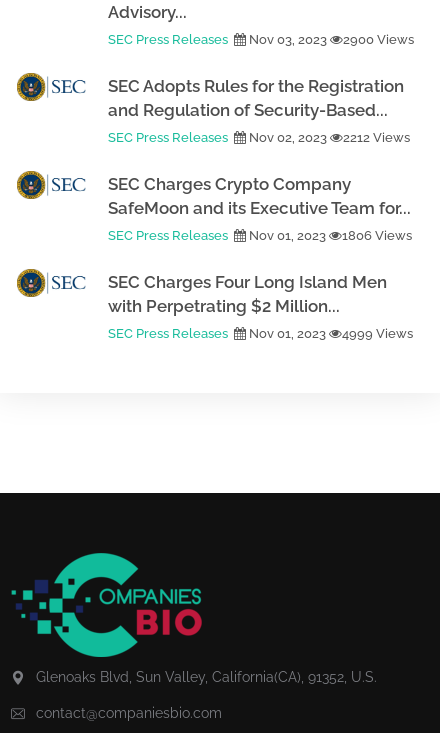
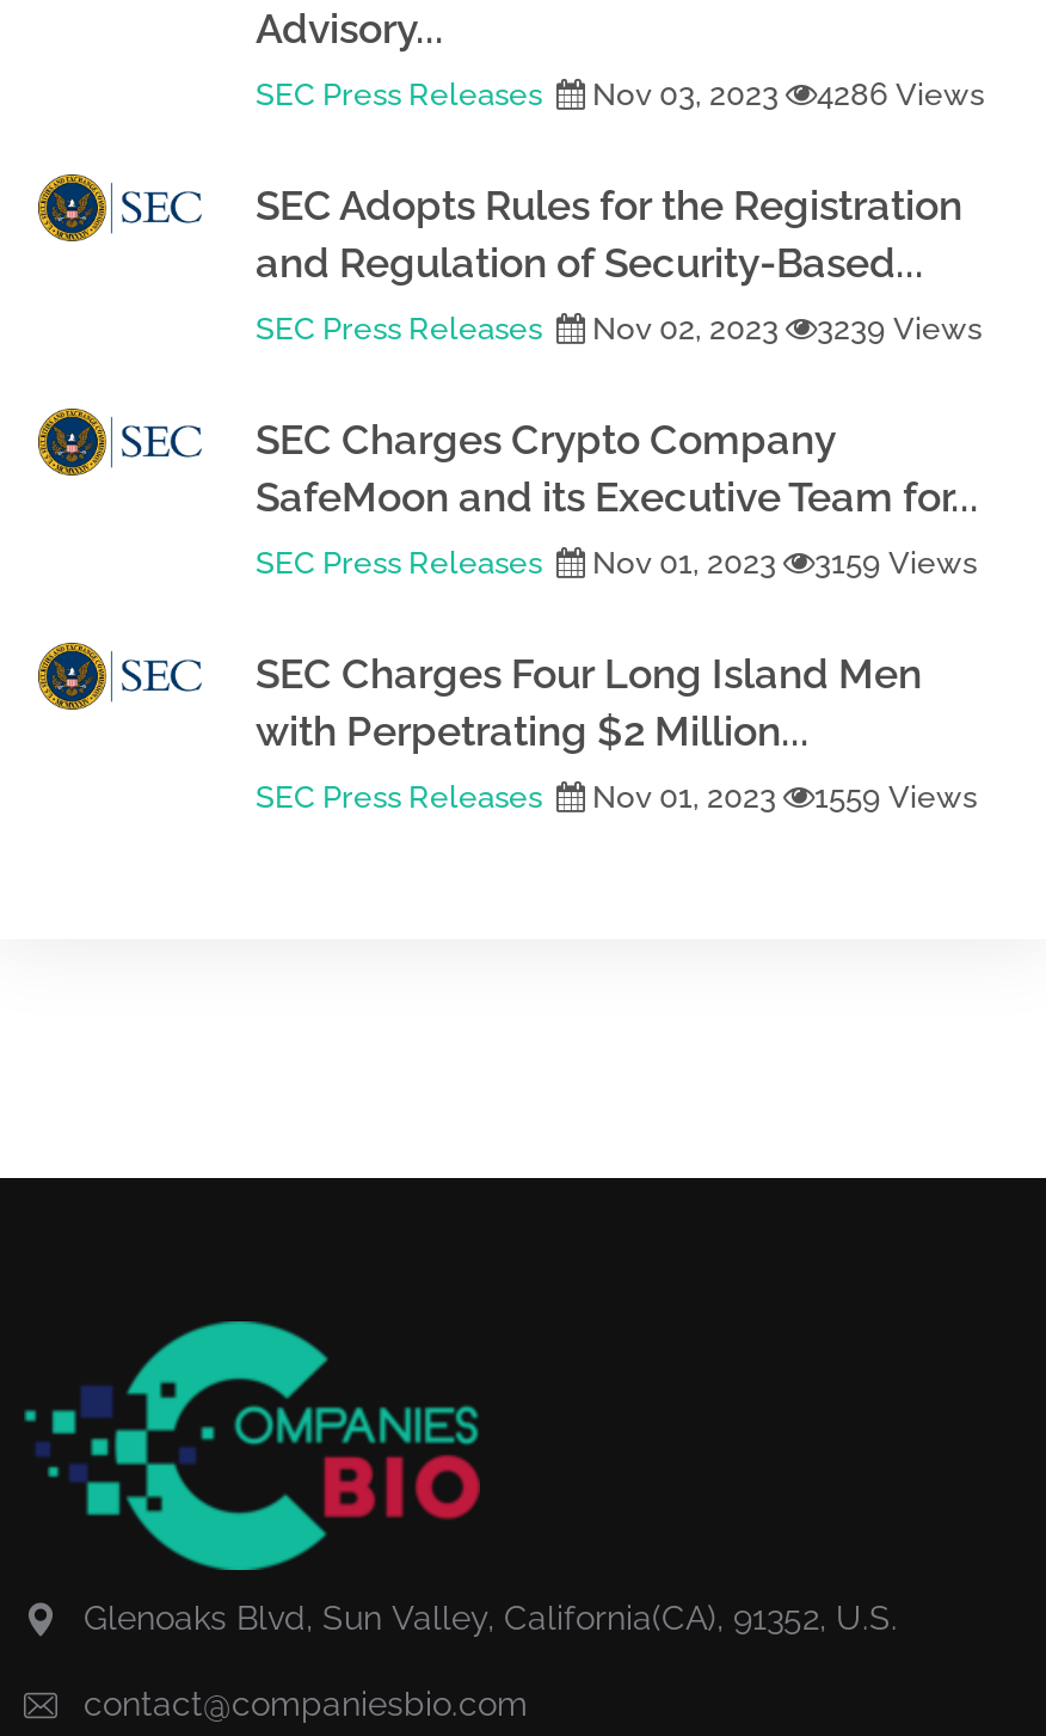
- SEC Press Releases Nov 03, 2023 2900 Views
+ SEC Press Releases Nov 03, 2023 4286 Views

- SEC Press Releases Nov 02, 2023 2212 Views
+ SEC Press Releases Nov 02, 2023 3239 Views

- SEC Press Releases Nov 01, 2023 1806 Views
+ SEC Press Releases Nov 01, 2023 3159 Views

- SEC Press Releases Nov 01, 2023 4999 Views
+ SEC Press Releases Nov 01, 2023 1559 Views
